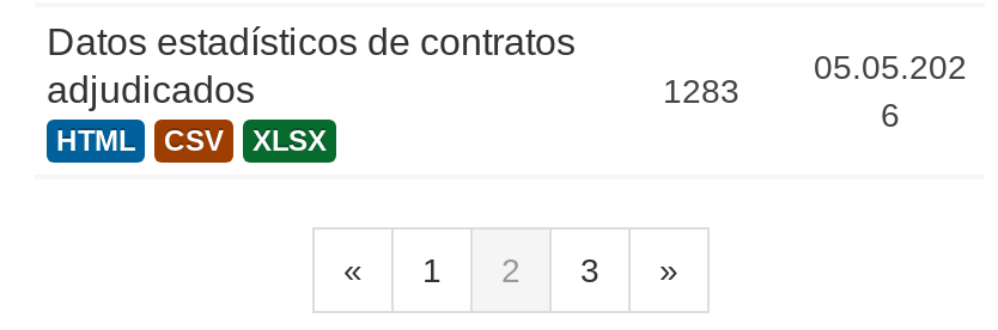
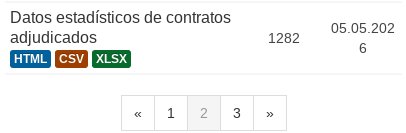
- 1283
+ 1282
